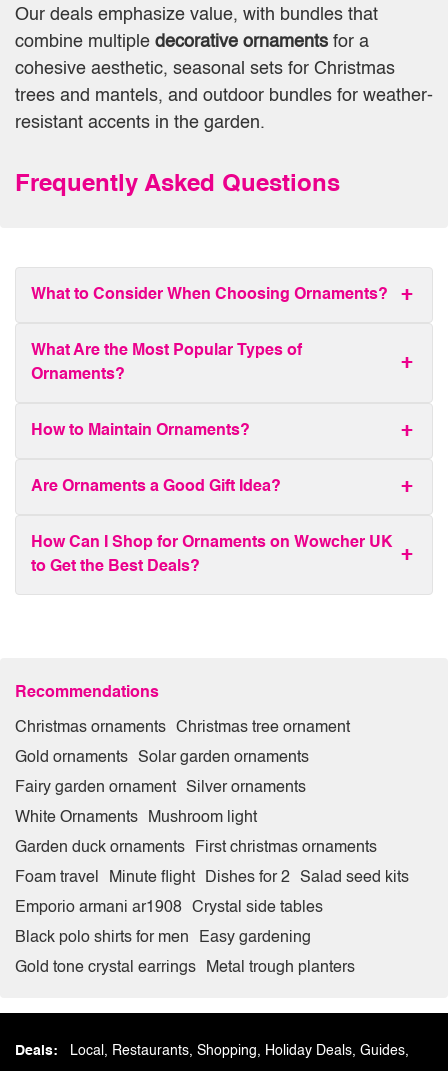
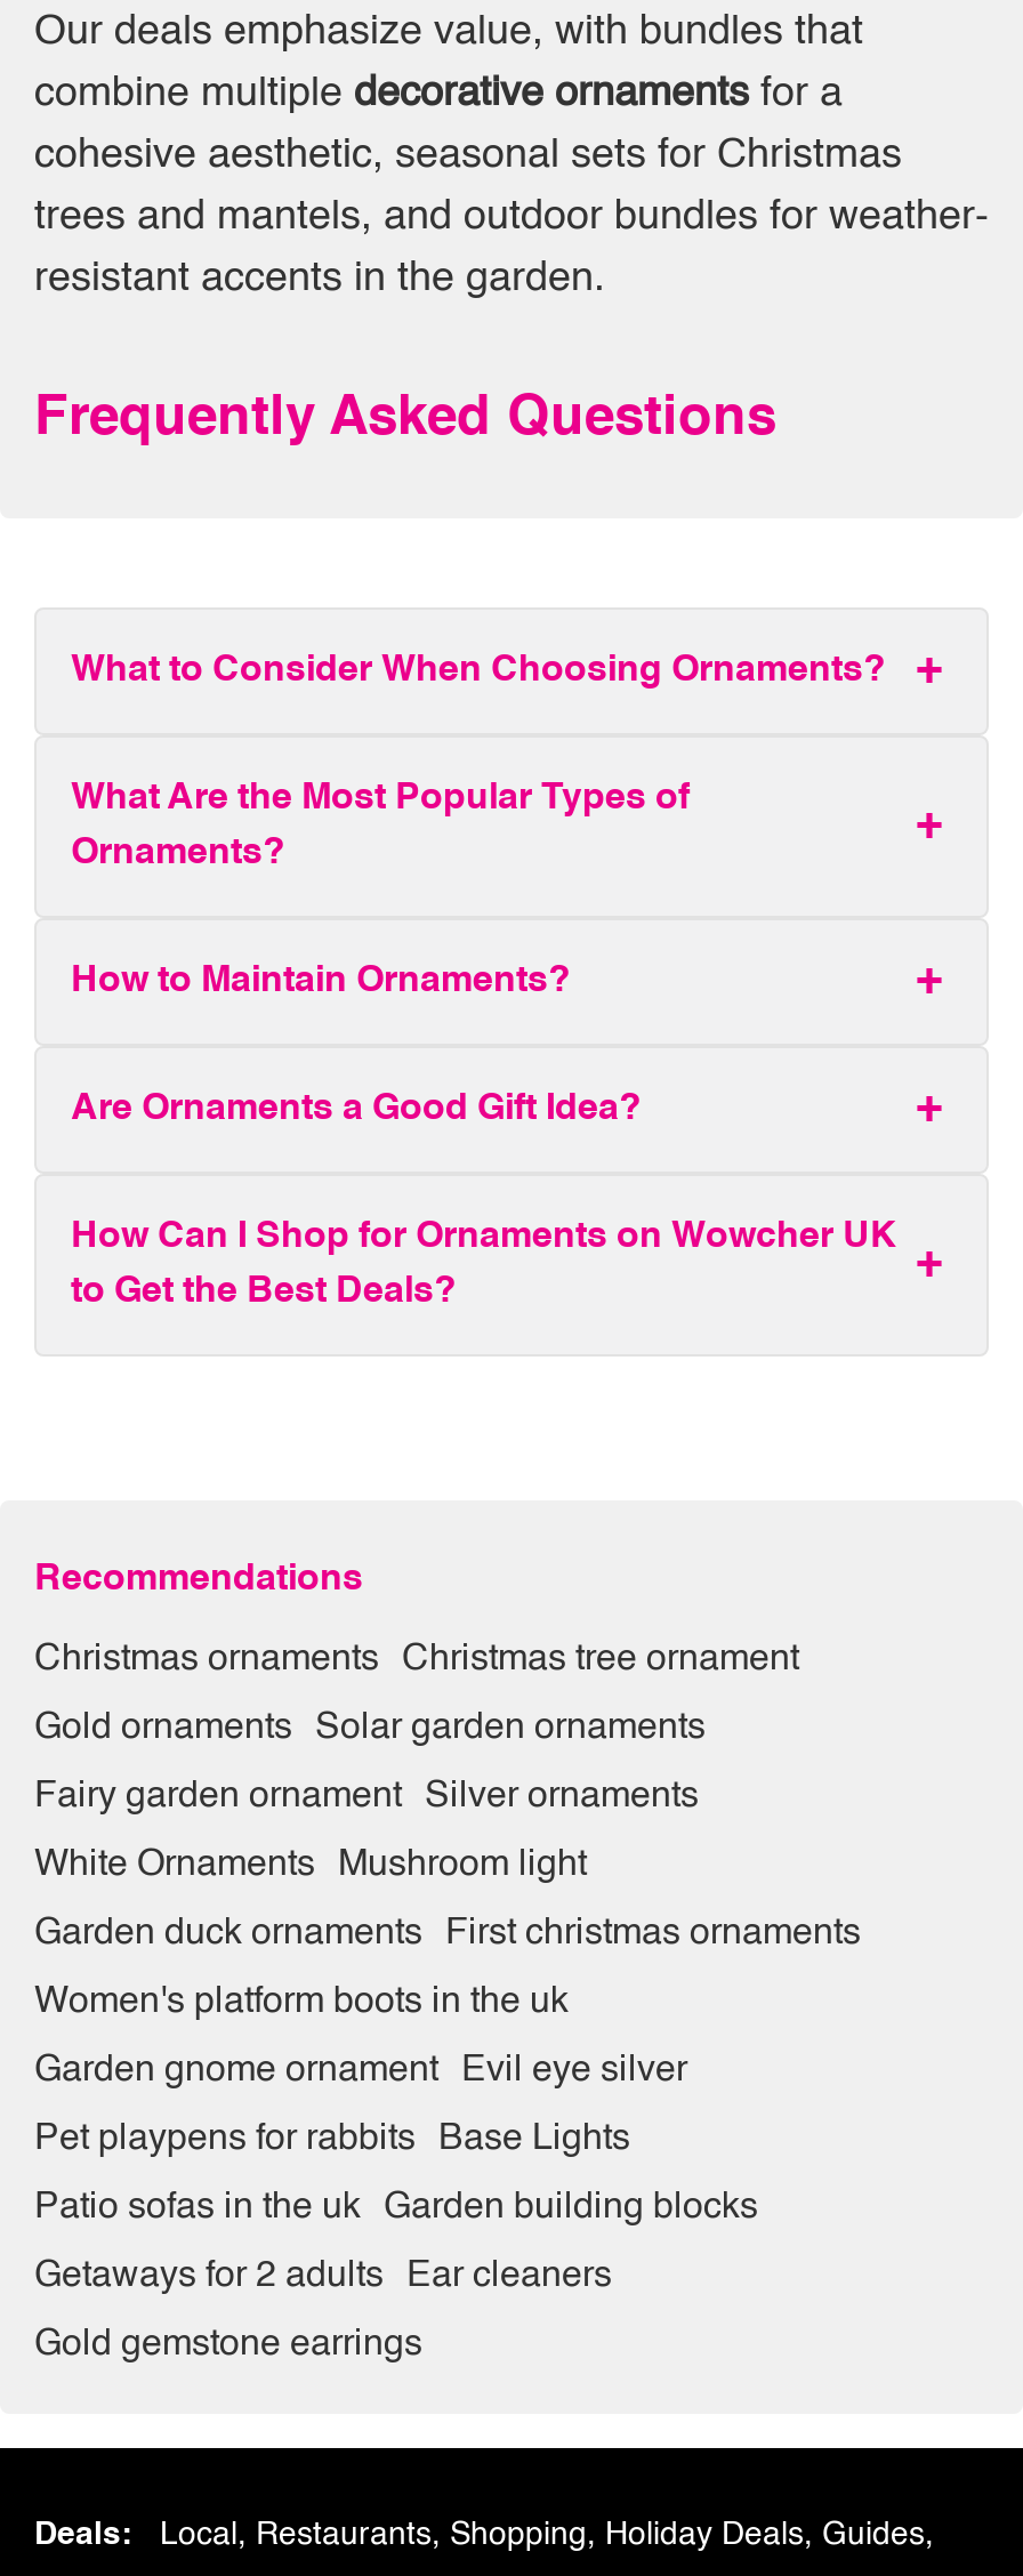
- Foam travel
- Minute flight
- Dishes for 2
- Salad seed kits
- Emporio armani ar1908
- Crystal side tables
- Black polo shirts for men
- Easy gardening
- Gold tone crystal earrings
- Metal trough planters
+ Women's platform boots in the uk
+ Garden gnome ornament
+ Evil eye silver
+ Pet playpens for rabbits
+ Base Lights
+ Patio sofas in the uk
+ Garden building blocks
+ Getaways for 2 adults
+ Ear cleaners
+ Gold gemstone earrings
